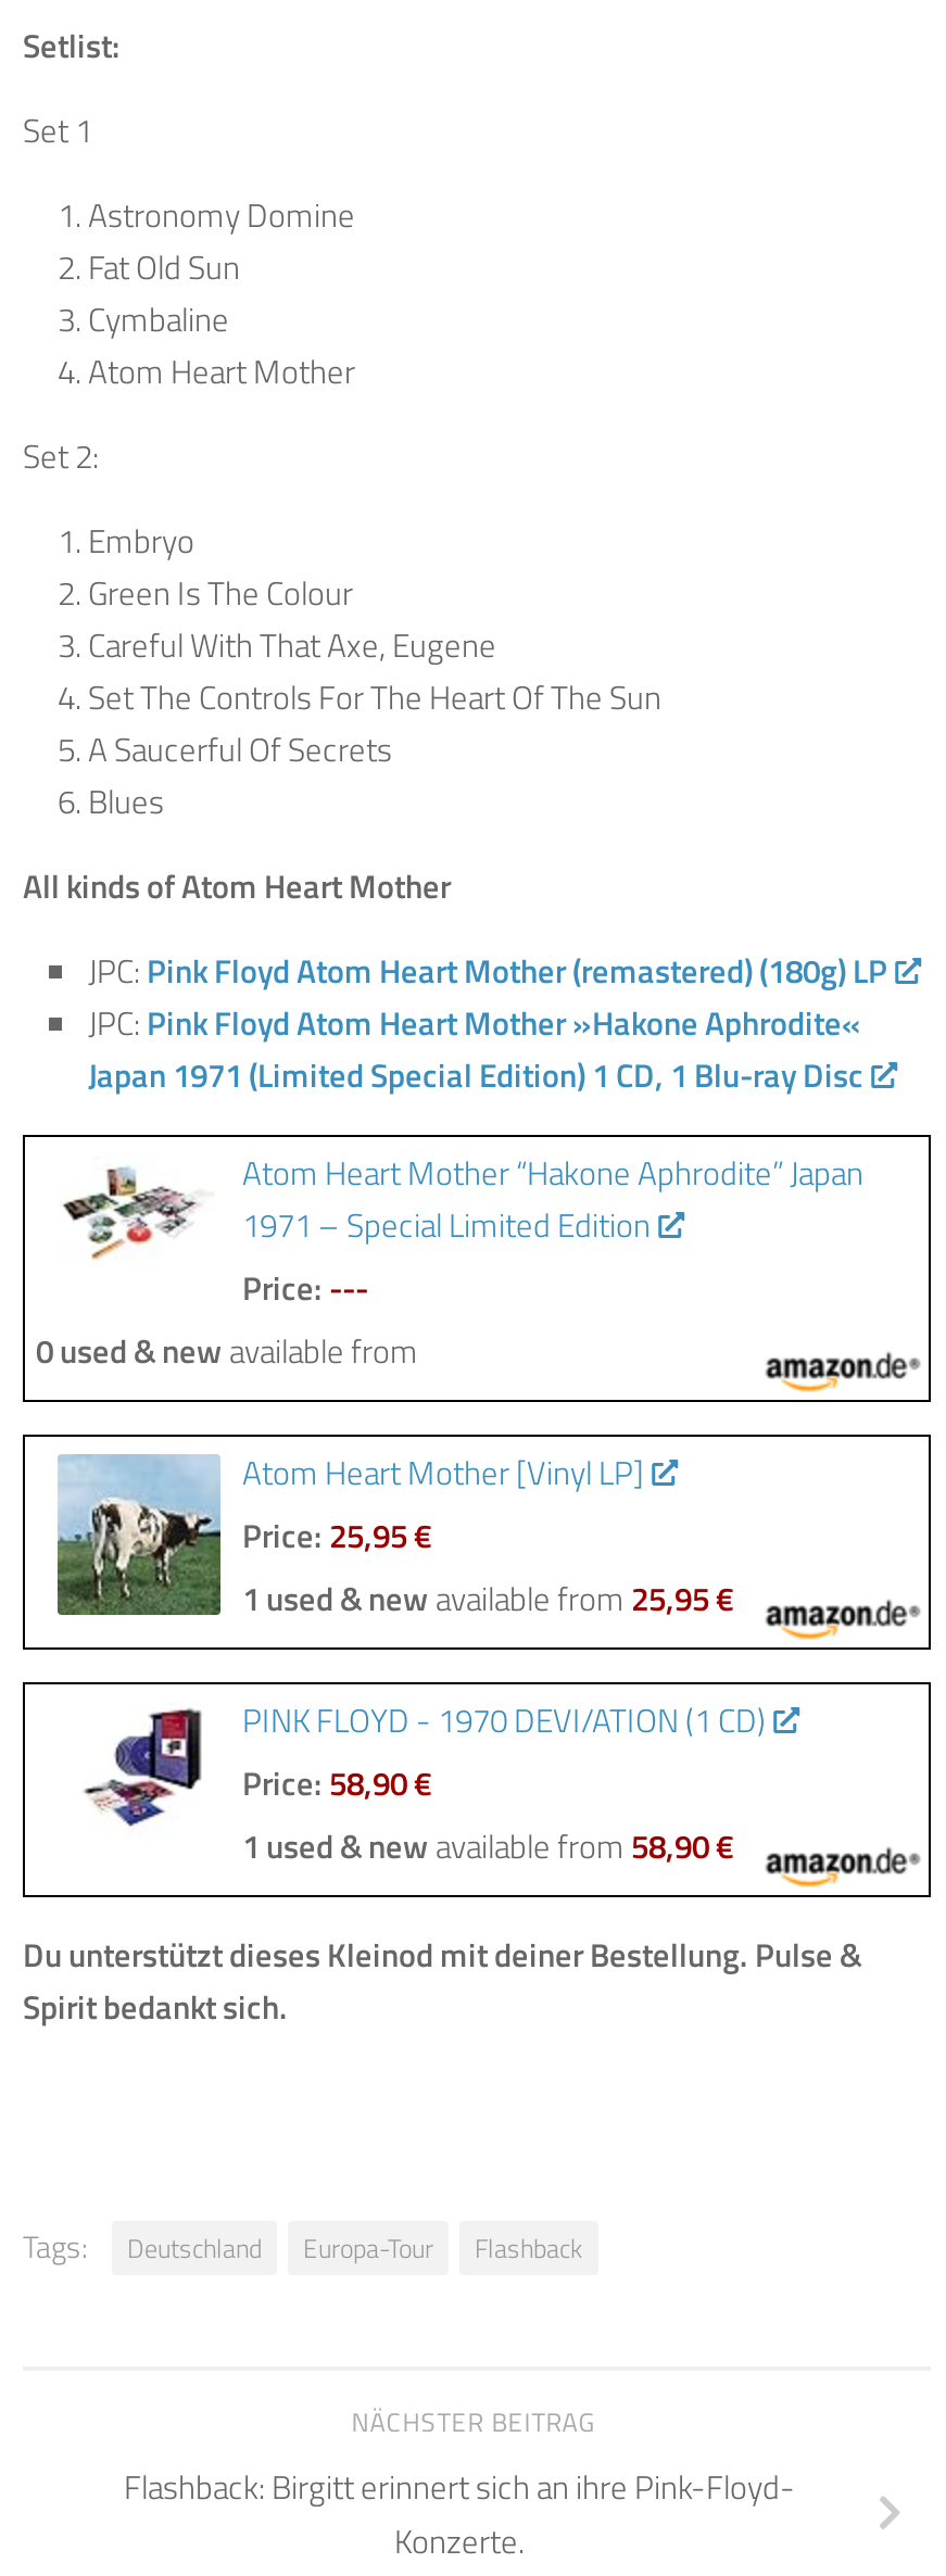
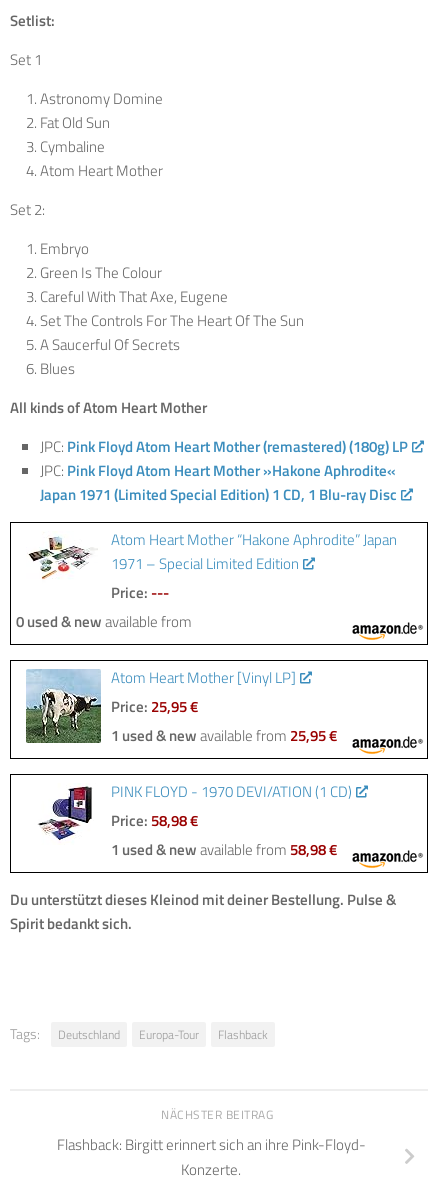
- Price: 58,90 €
+ Price: 58,98 €

- 1 used & new available from 58,90 €
+ 1 used & new available from 58,98 €
